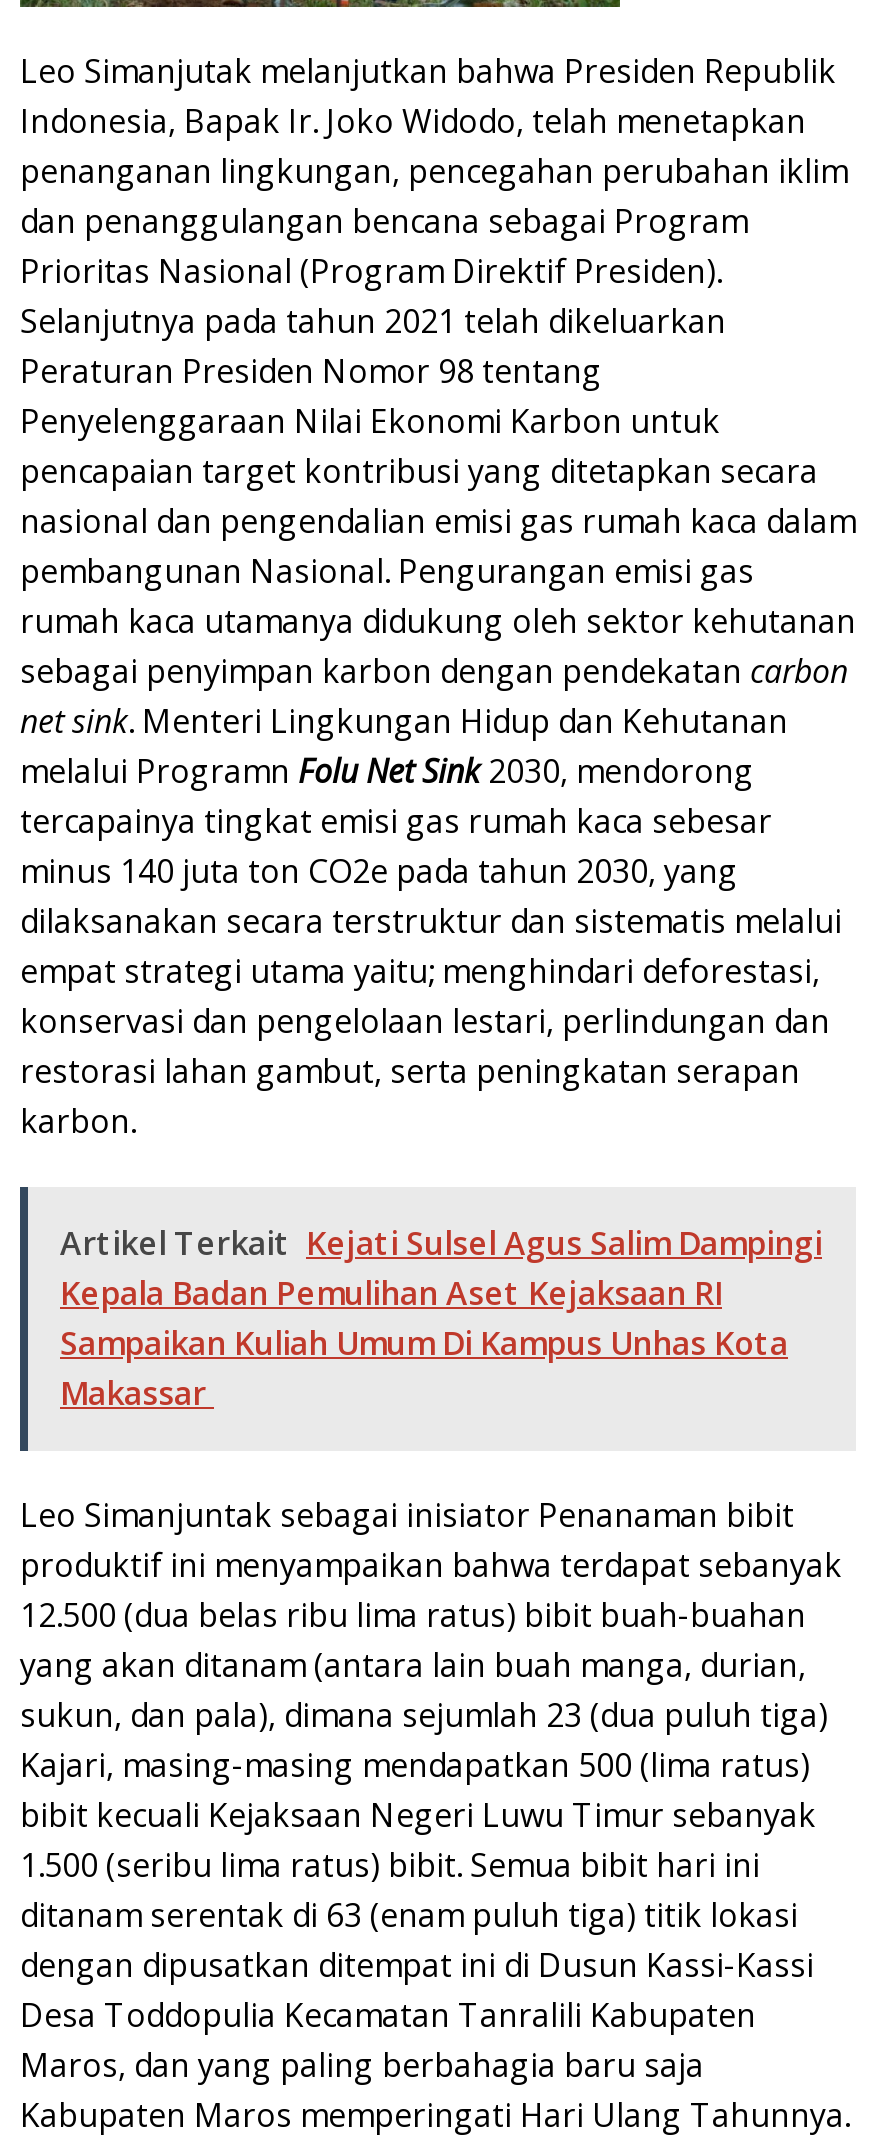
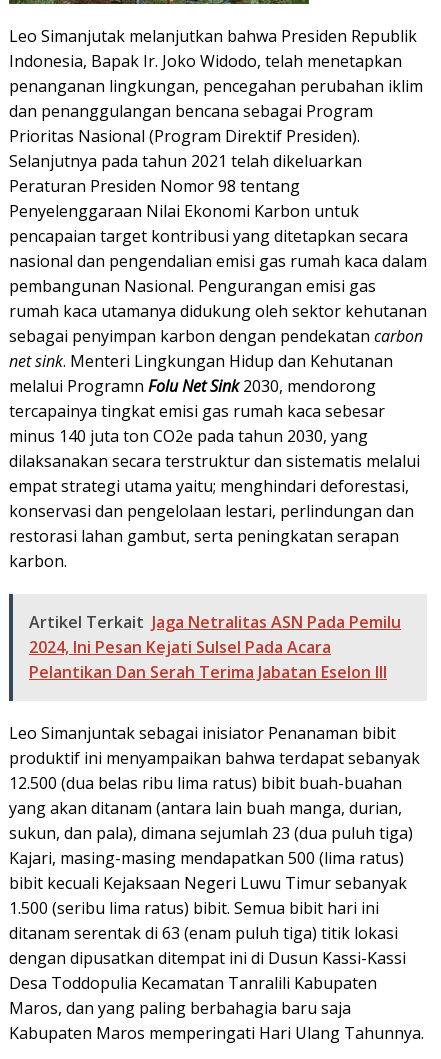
- Artikel Terkait Kejati Sulsel Agus Salim Dampingi
- Kepala Badan Pemulihan Aset Kejaksaan RI
- Sampaikan Kuliah Umum Di Kampus Unhas Kota
- Makassar
+ Artikel Terkait Jaga Netralitas ASN Pada Pemilu
+ 2024, Ini Pesan Kejati Sulsel Pada Acara
+ Pelantikan Dan Serah Terima Jabatan Eselon III
